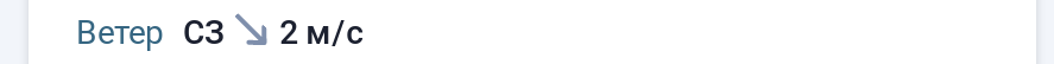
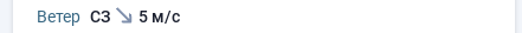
- Ветер СЗ 2 м/с
+ Ветер СЗ 5 м/с
